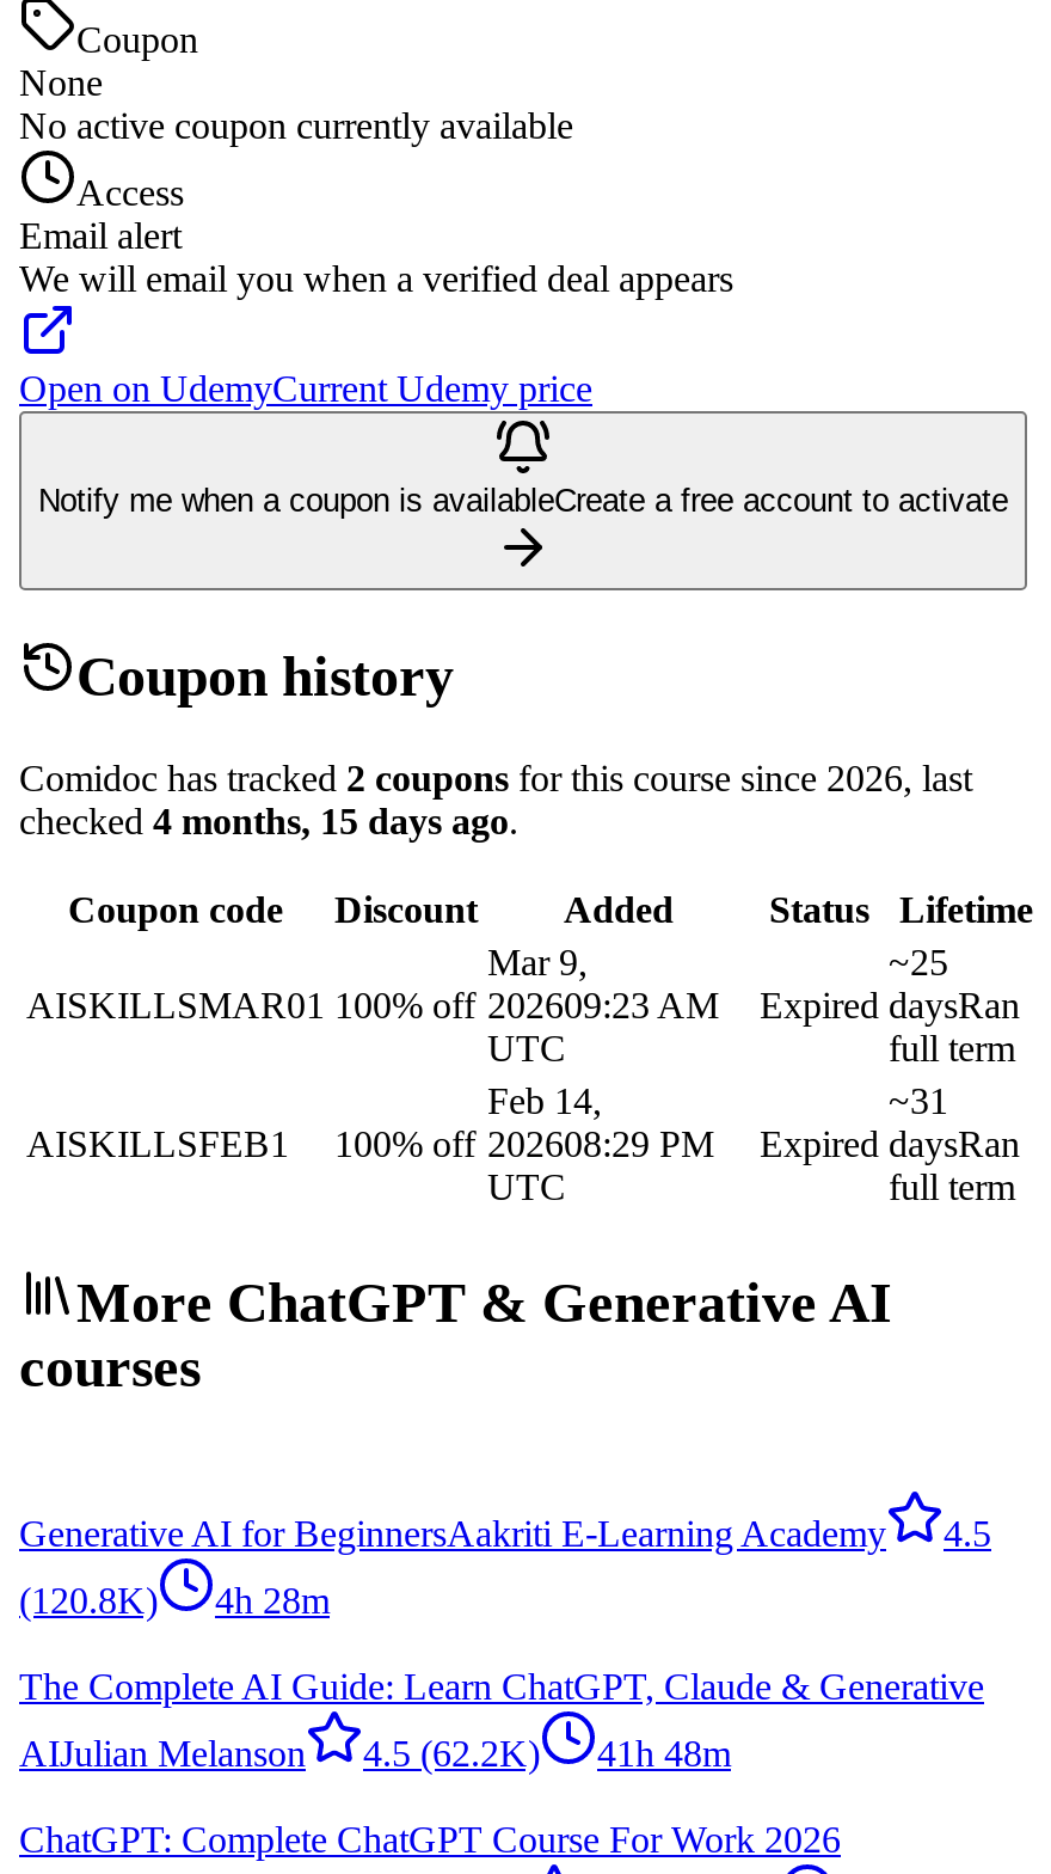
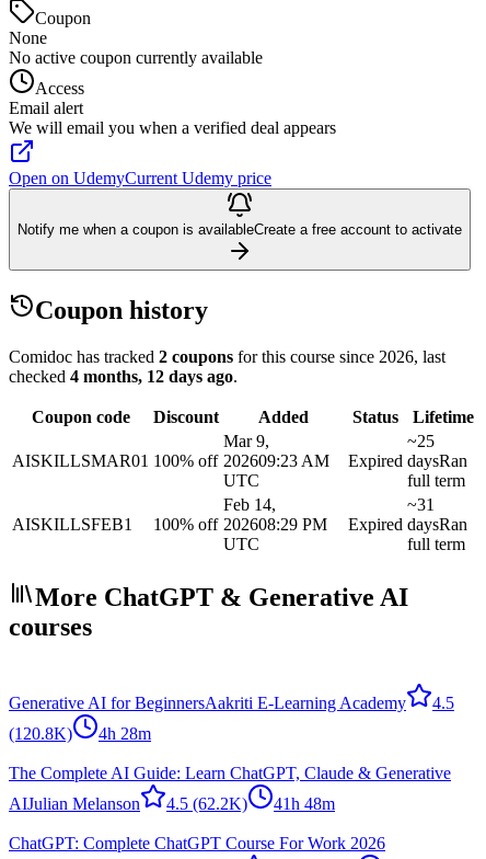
- checked 4 months, 15 days ago.
+ checked 4 months, 12 days ago.
